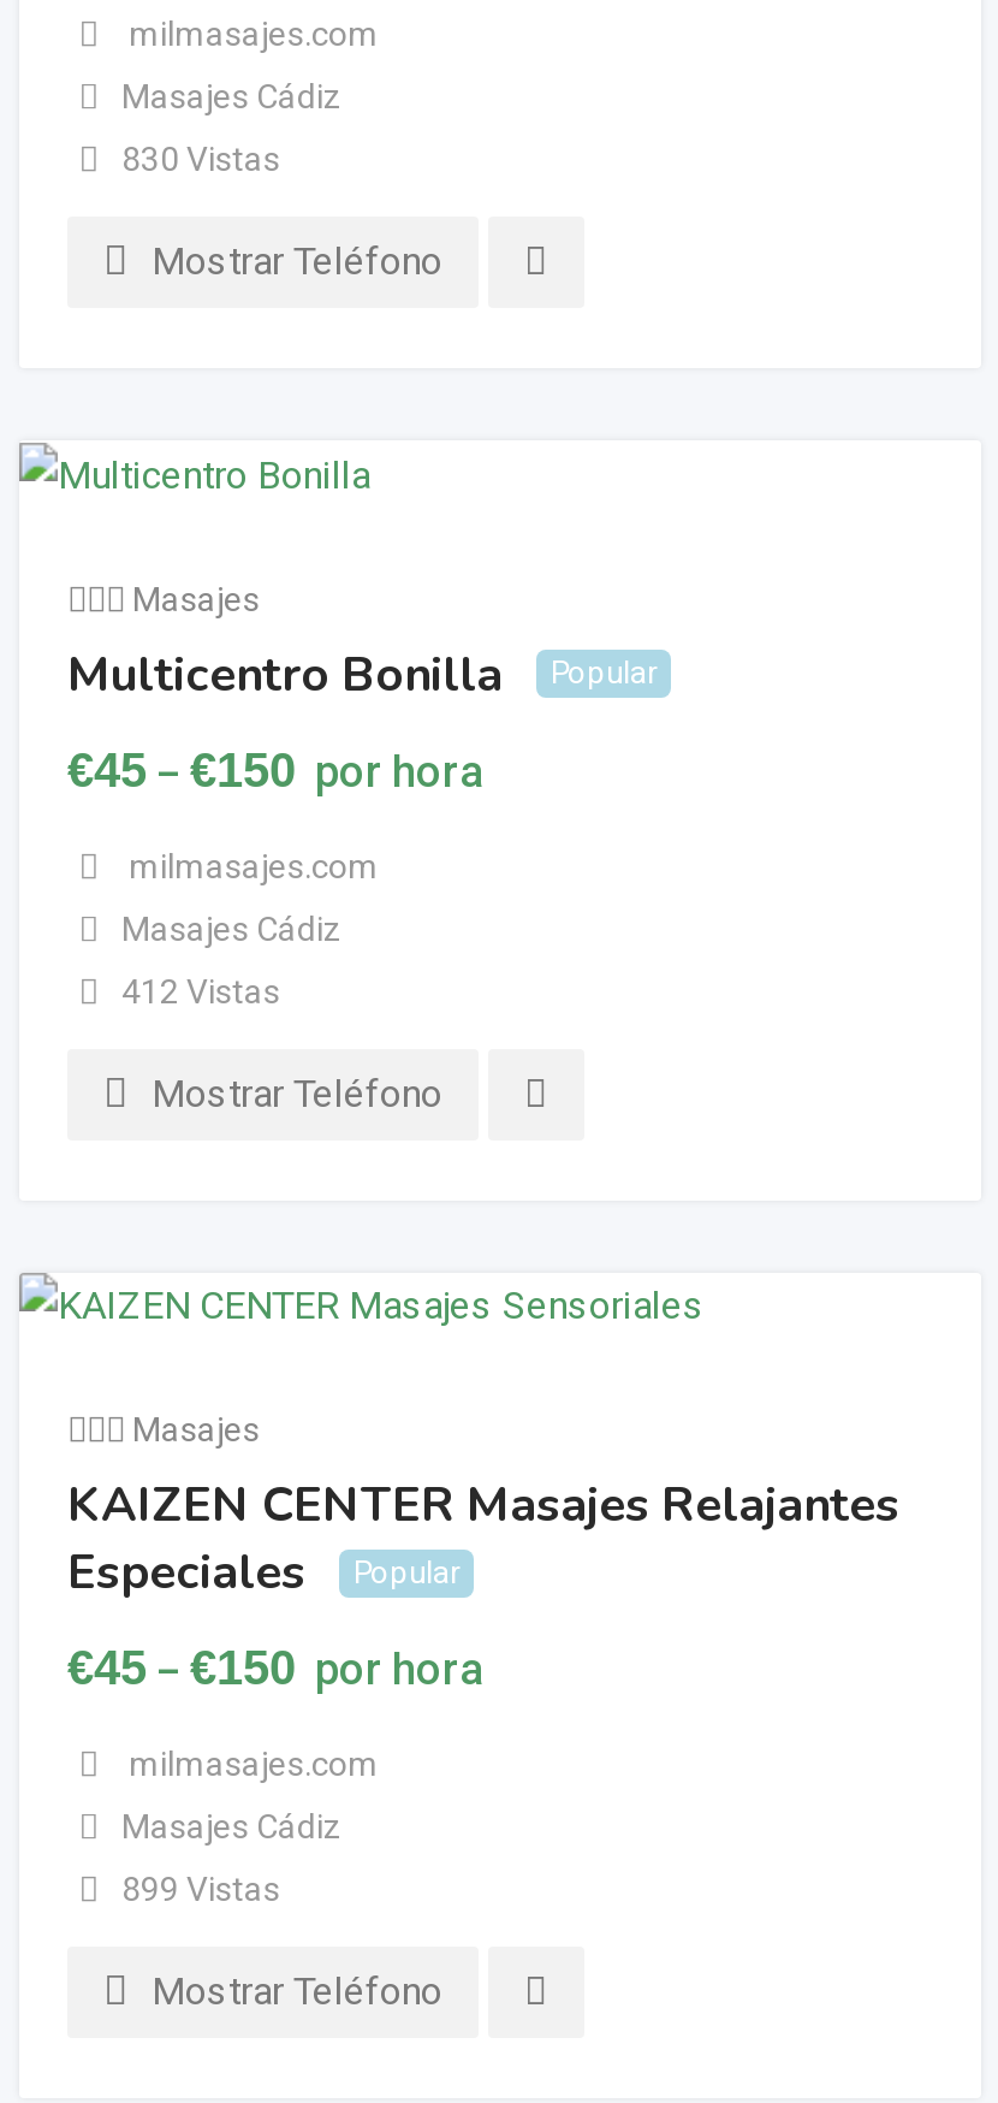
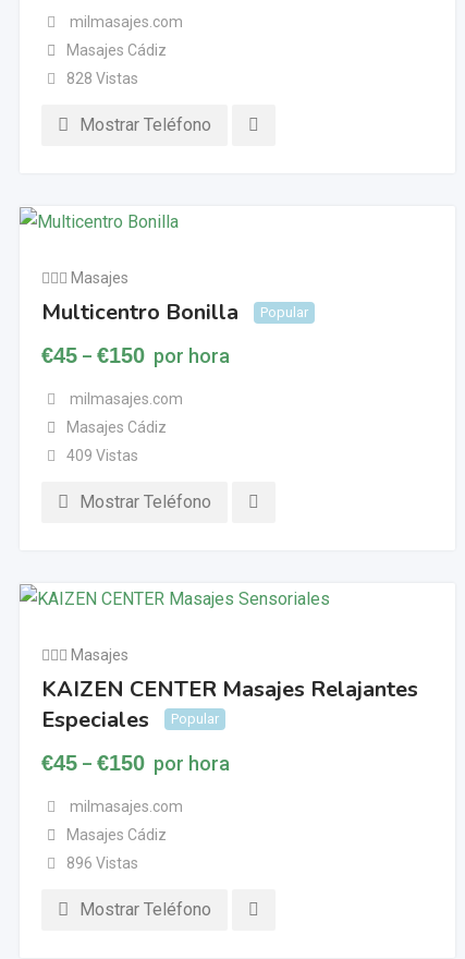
- 830 Vistas
+ 828 Vistas

- 412 Vistas
+ 409 Vistas

- 899 Vistas
+ 896 Vistas
